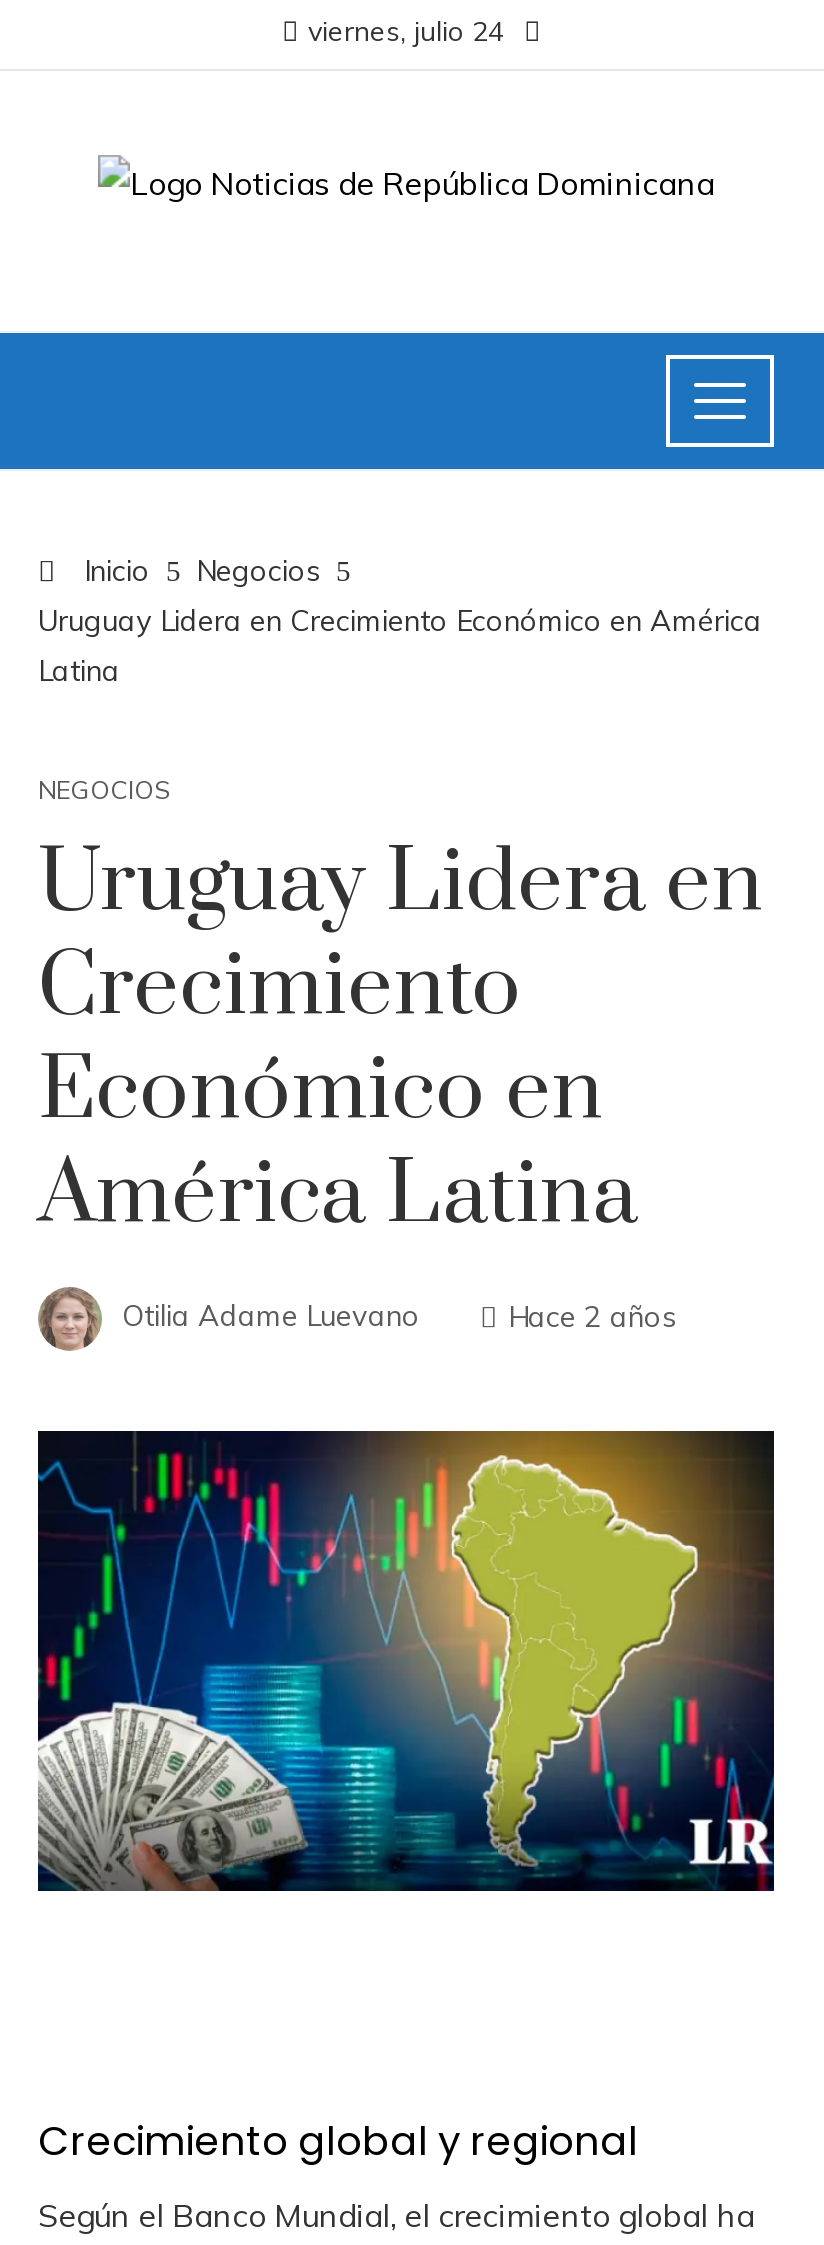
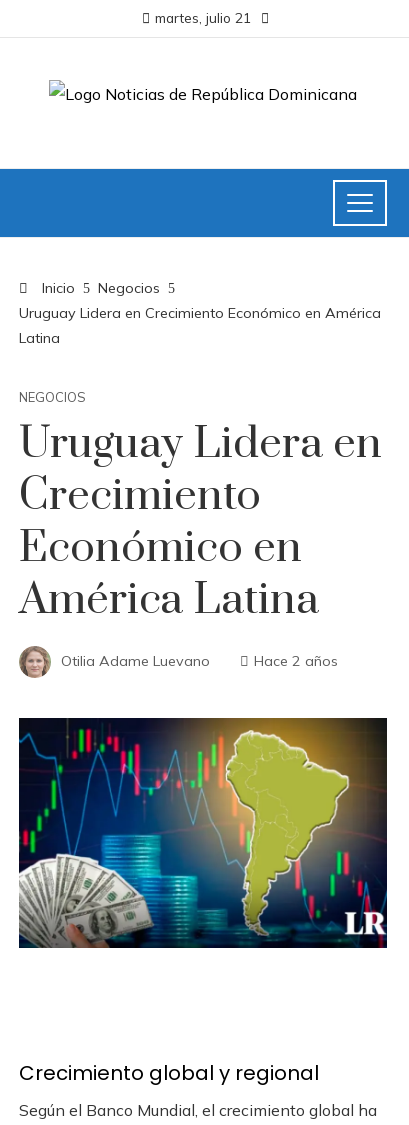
- viernes, julio 24
+ martes, julio 21
